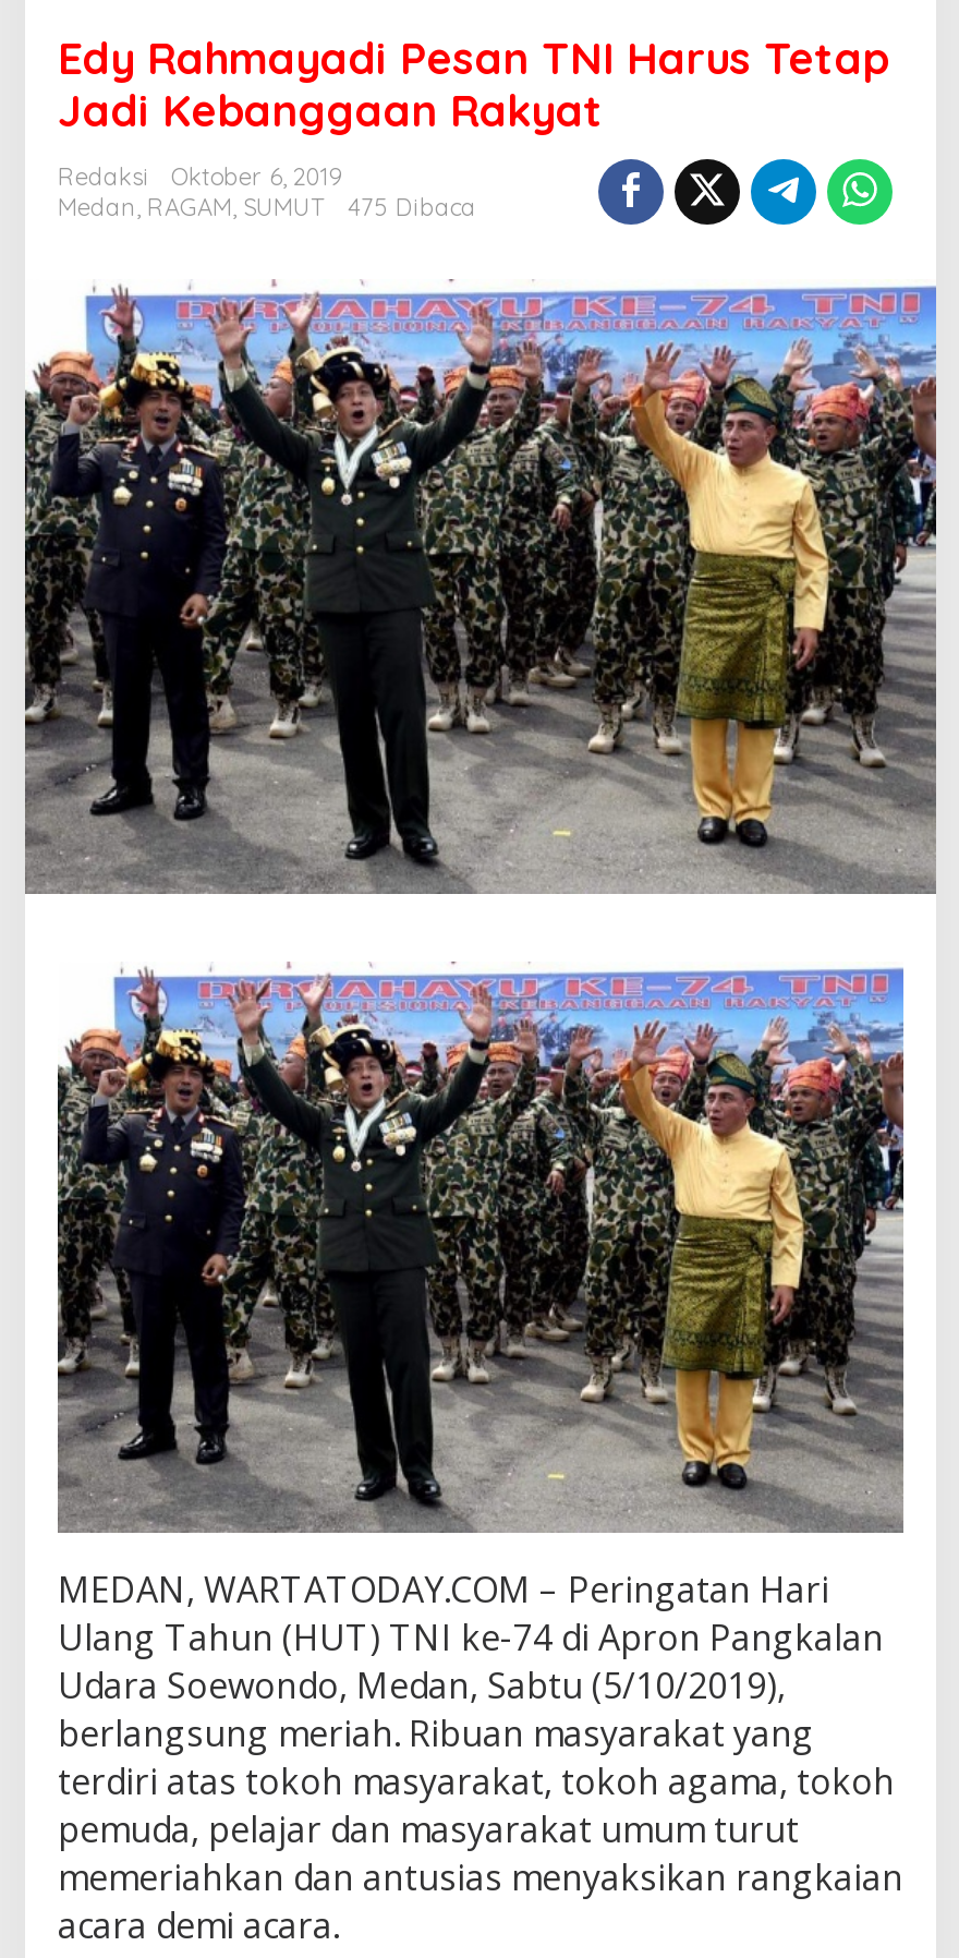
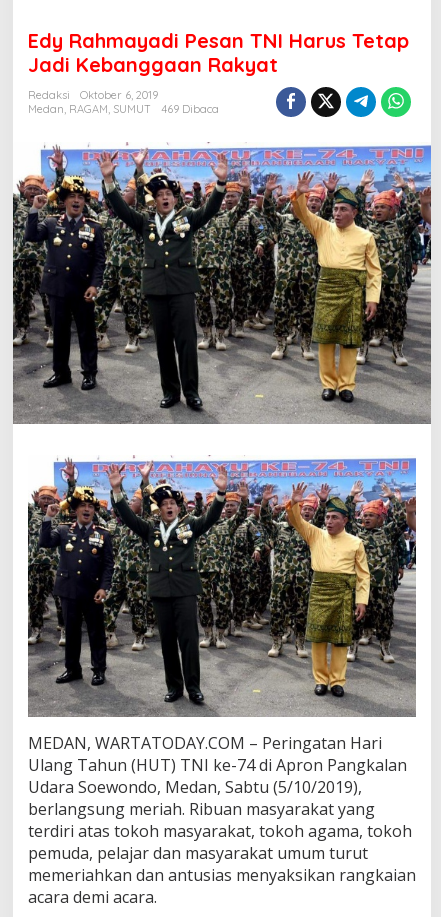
- Medan, RAGAM, SUMUT 475 Dibaca
+ Medan, RAGAM, SUMUT 469 Dibaca
